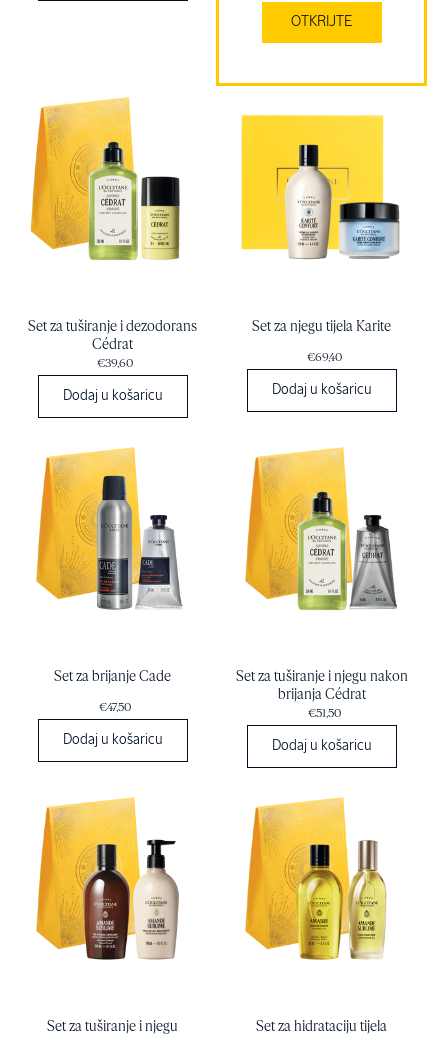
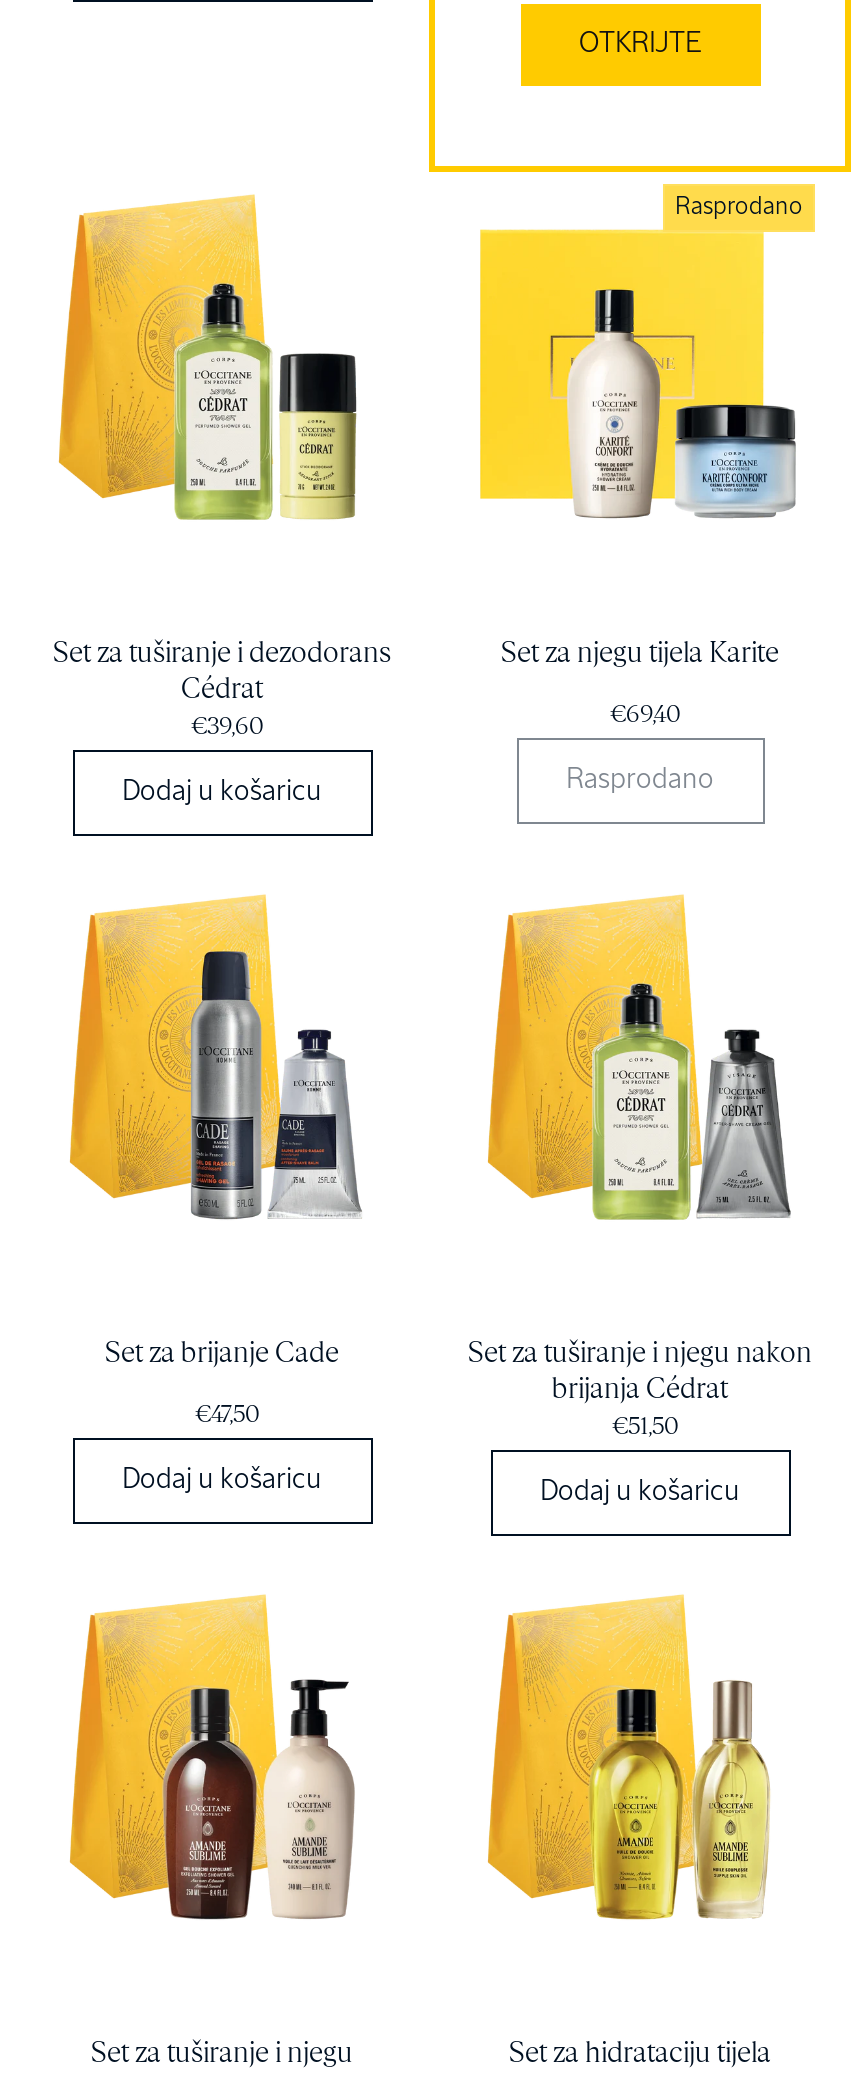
+ Rasprodano

- Dodaj u košaricu
+ Rasprodano
